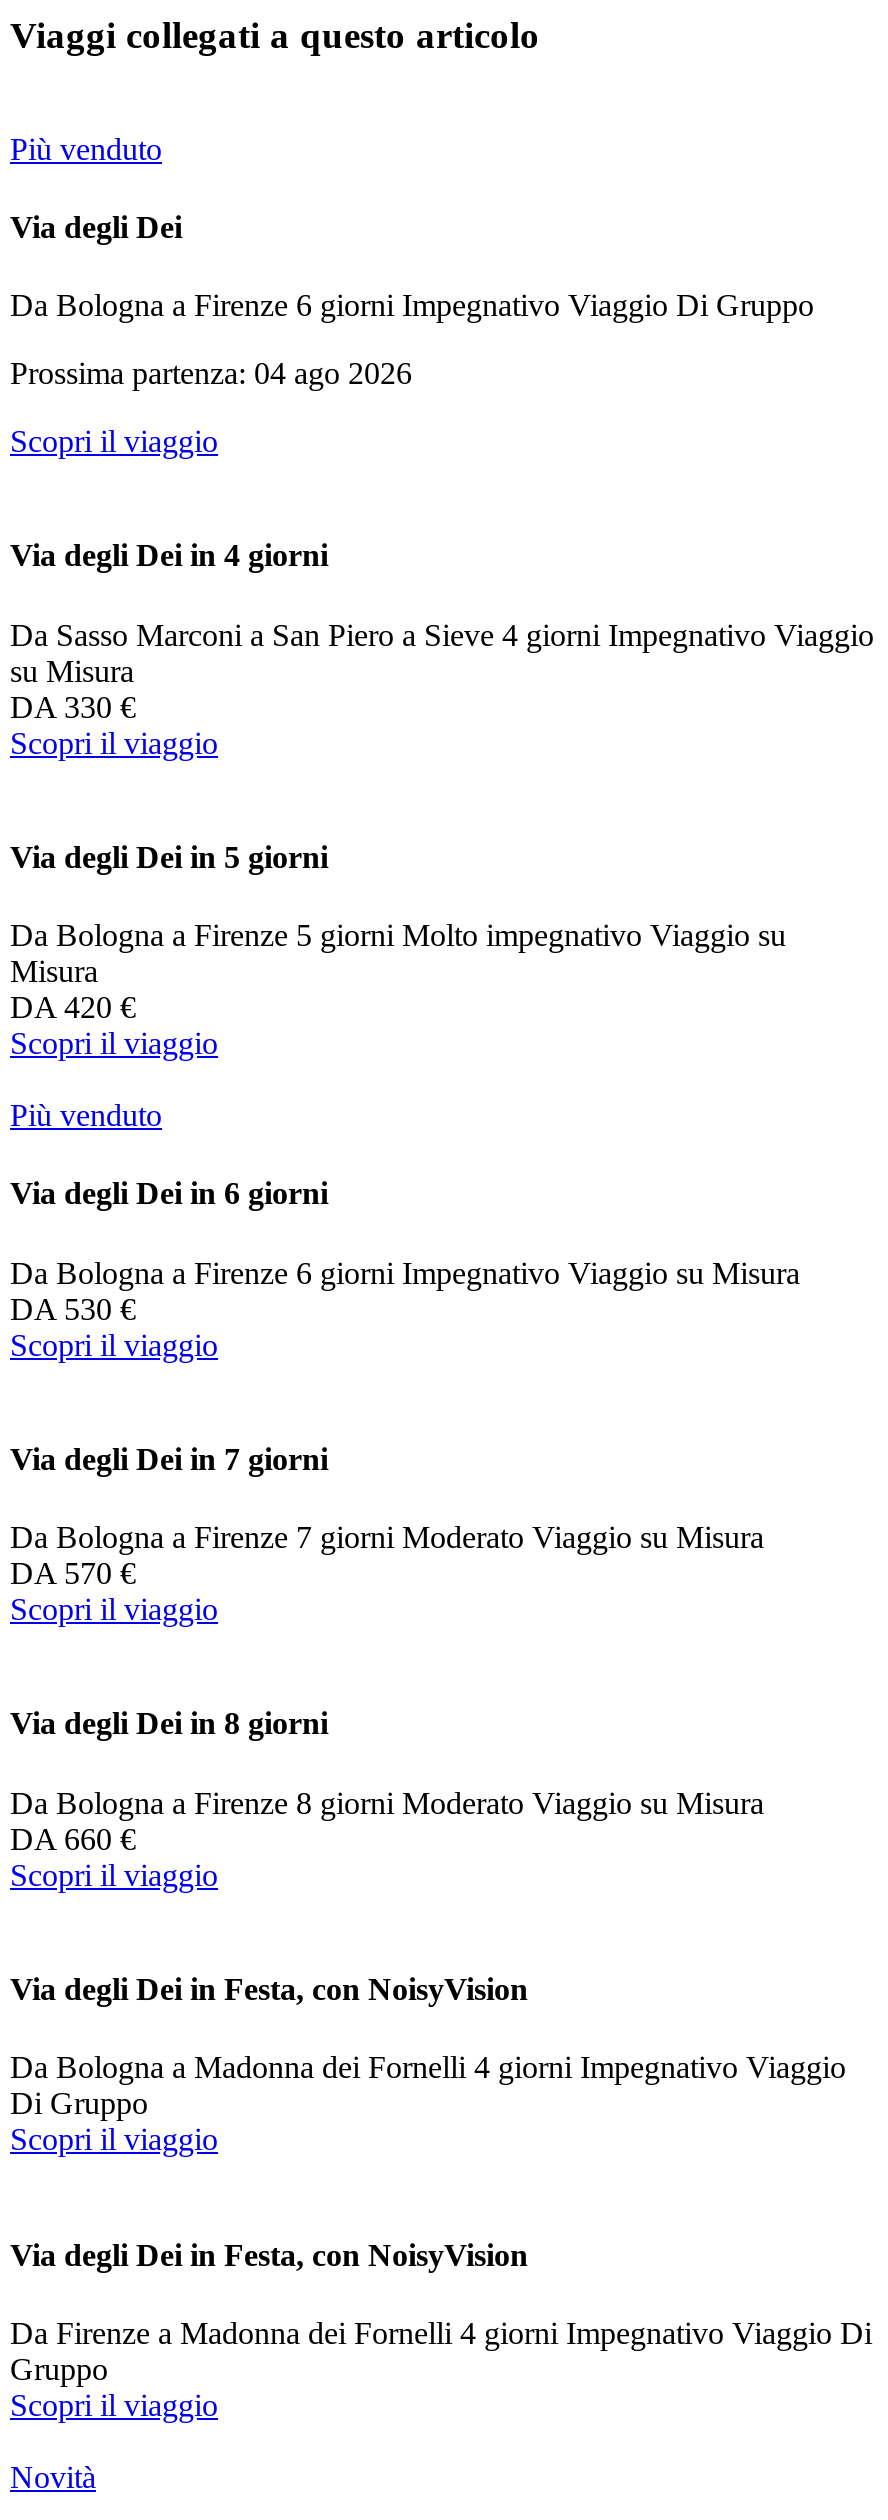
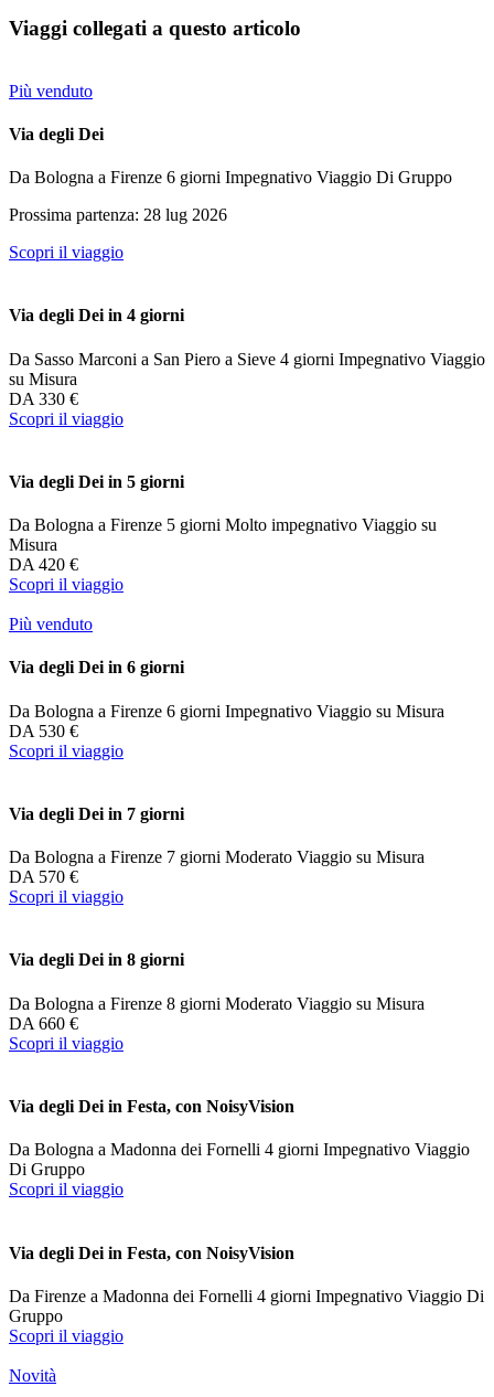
- Prossima partenza: 04 ago 2026
+ Prossima partenza: 28 lug 2026
